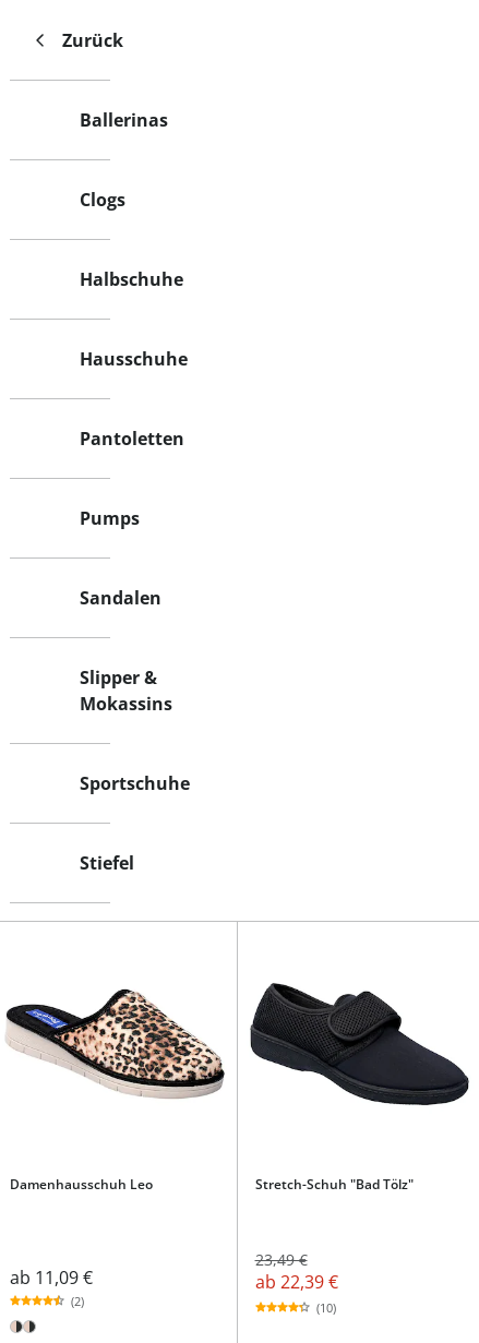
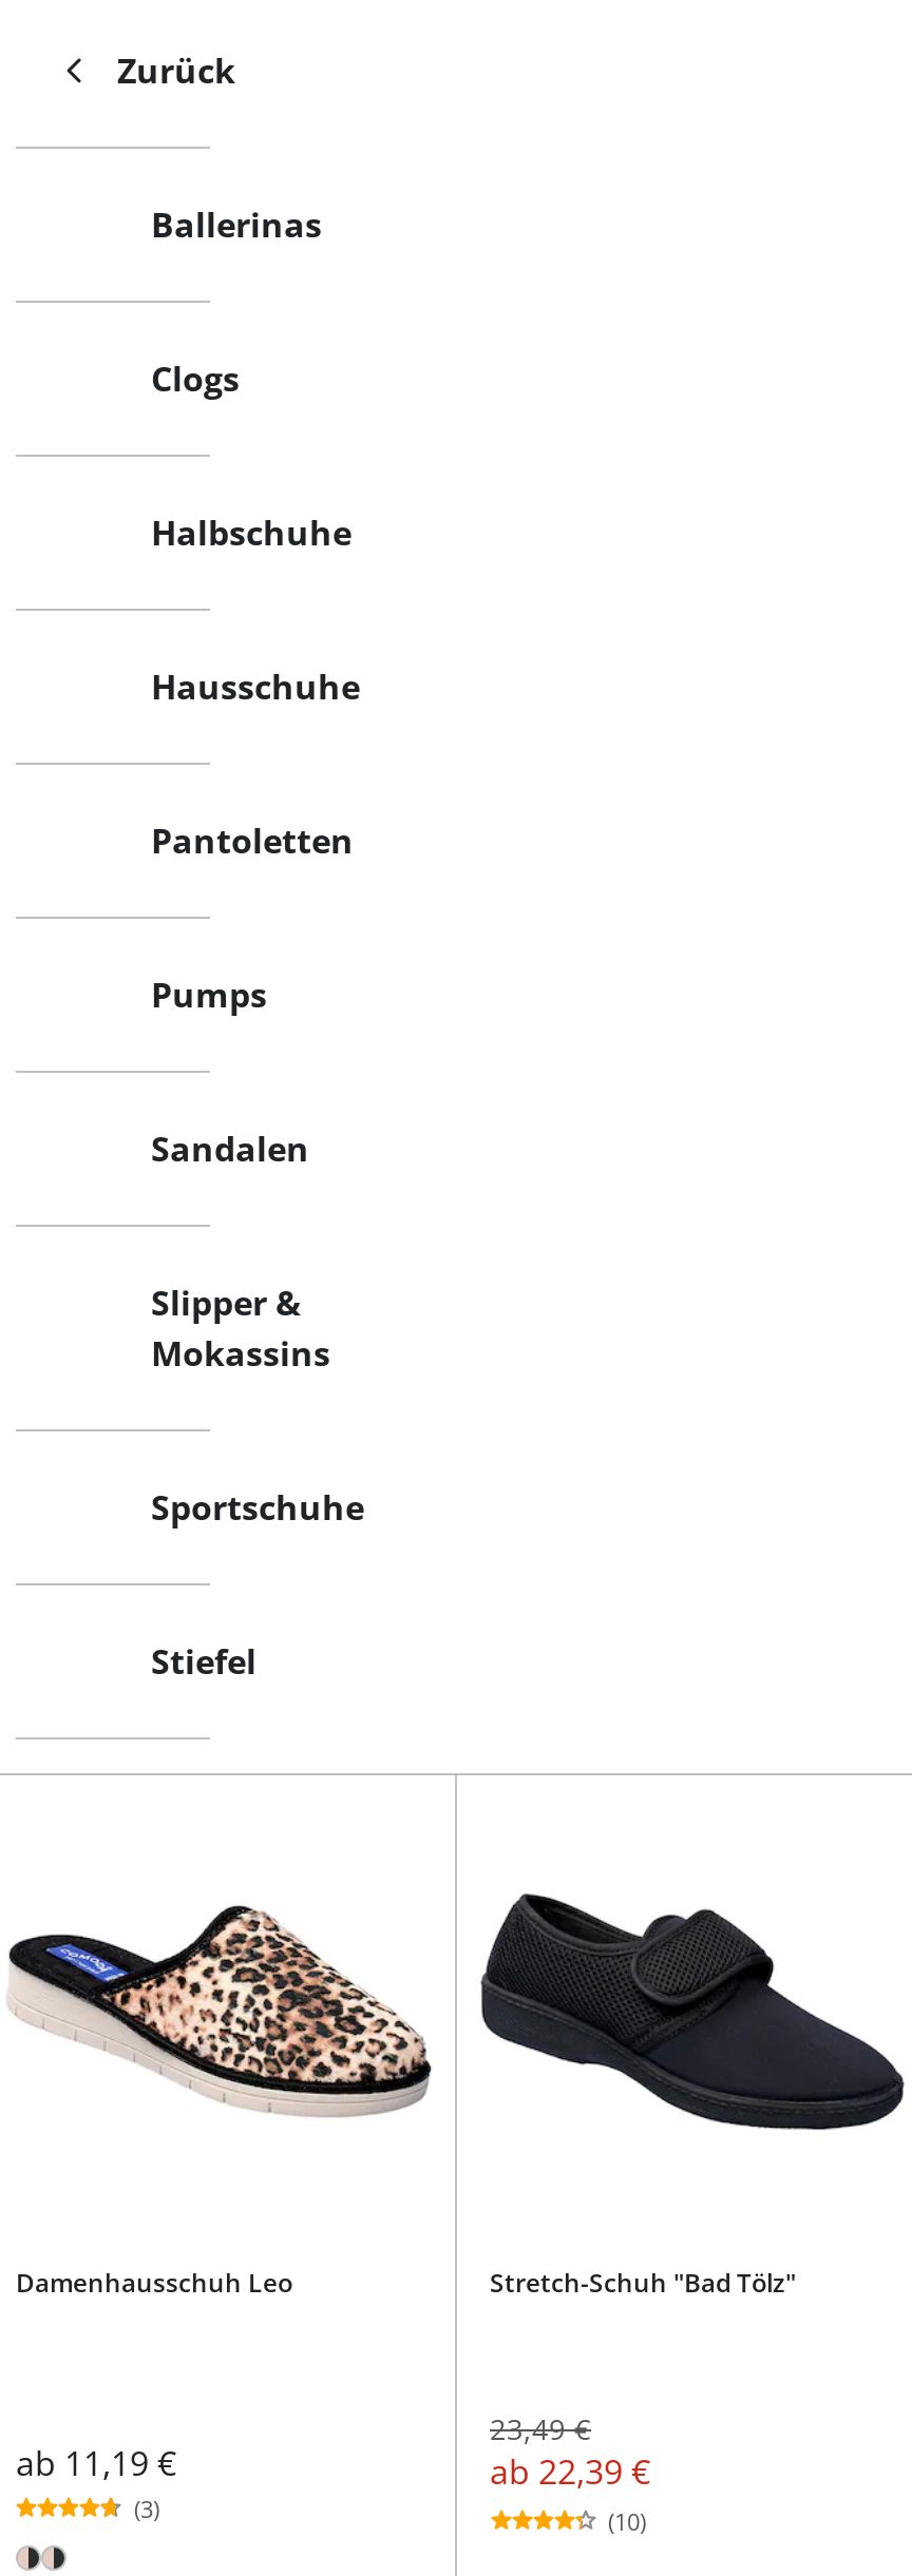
- ab 11,09 €
+ ab 11,19 €

- (2)
+ (3)
